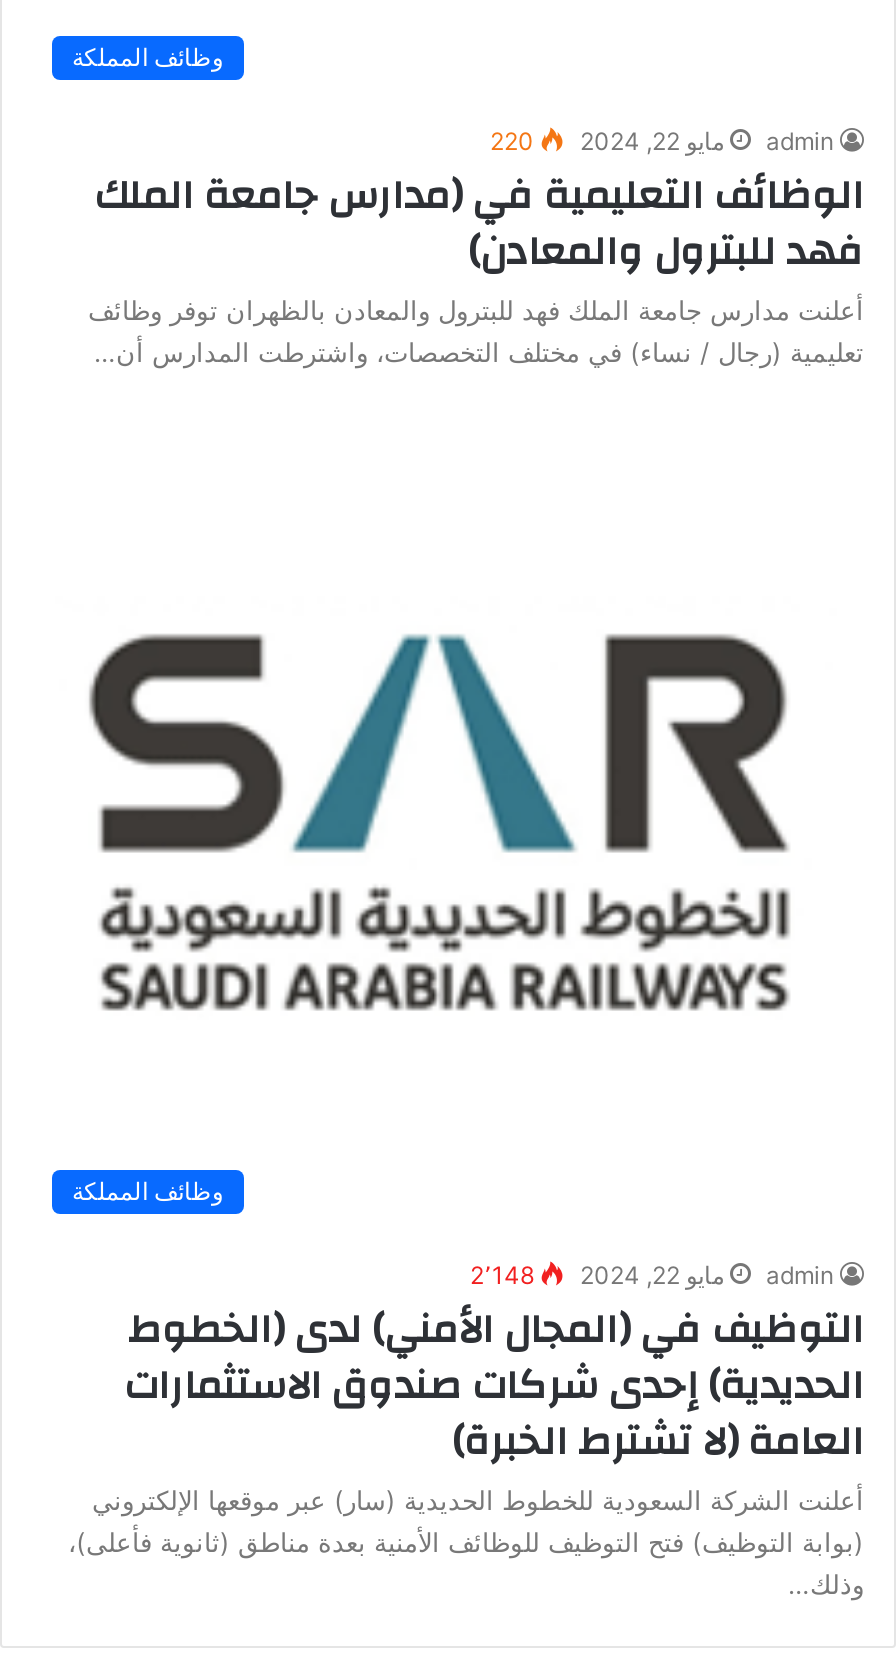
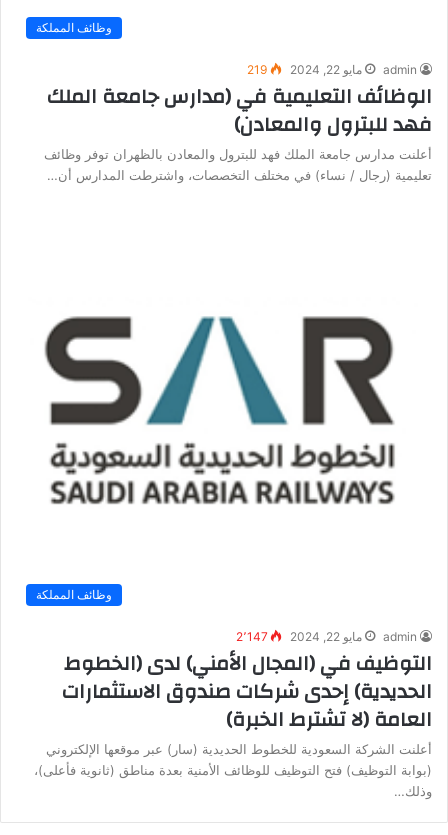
- 220
+ 219

- 2٬148
+ 2٬147
